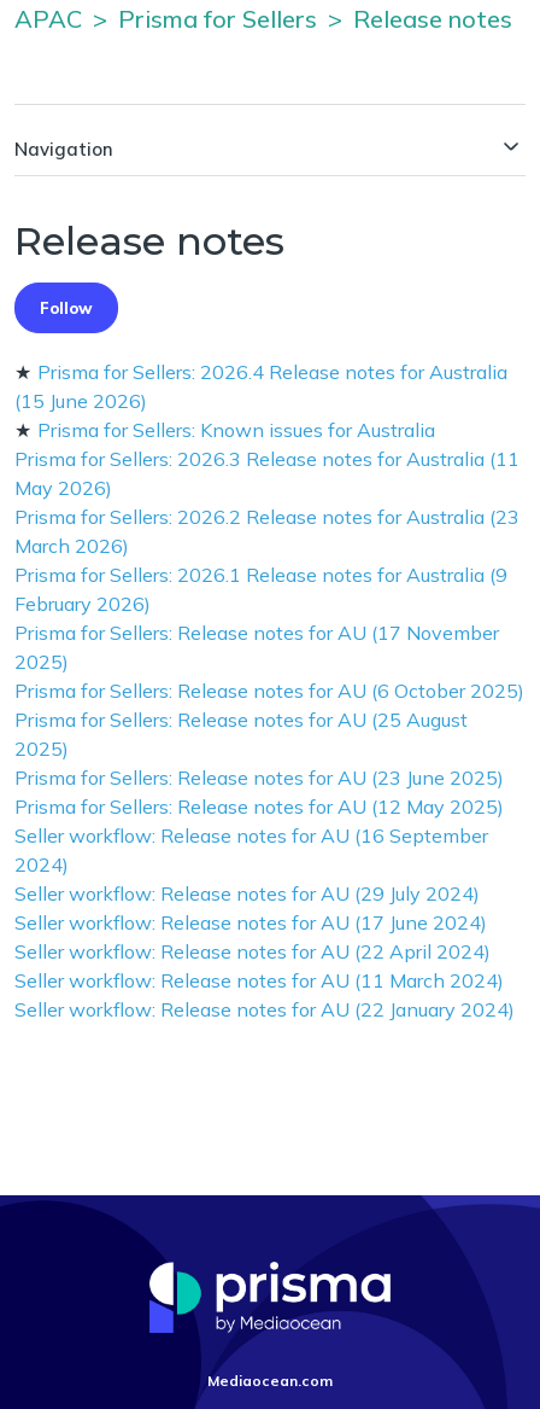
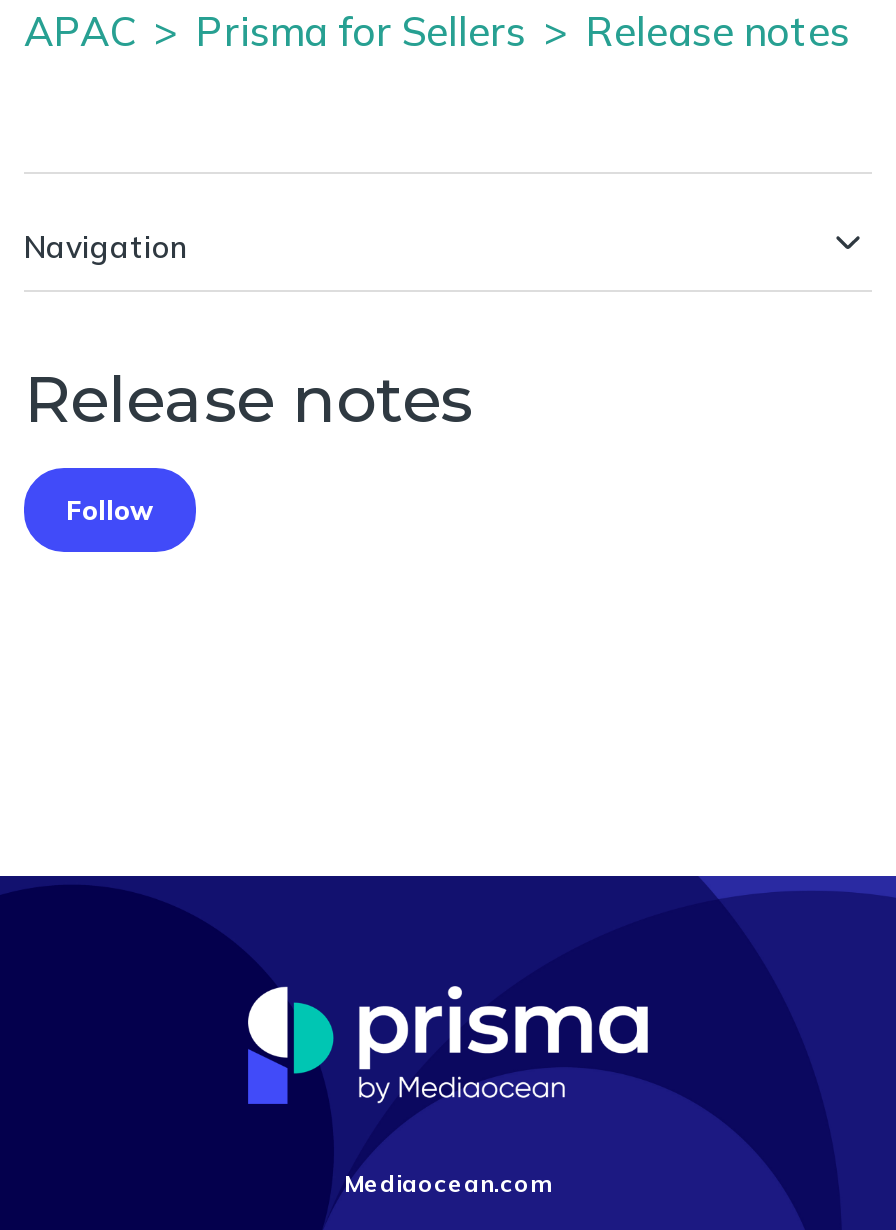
- Prisma for Sellers: 2026.4 Release notes for Australia
- (15 June 2026)
- Prisma for Sellers: Known issues for Australia
- Prisma for Sellers: 2026.3 Release notes for Australia (11
- May 2026)
- Prisma for Sellers: 2026.2 Release notes for Australia (23
- March 2026)
- Prisma for Sellers: 2026.1 Release notes for Australia (9
- February 2026)
- Prisma for Sellers: Release notes for AU (17 November
- 2025)
- Prisma for Sellers: Release notes for AU (6 October 2025)
- Prisma for Sellers: Release notes for AU (25 August
- 2025)
- Prisma for Sellers: Release notes for AU (23 June 2025)
- Prisma for Sellers: Release notes for AU (12 May 2025)
- Seller workflow: Release notes for AU (16 September
- 2024)
- Seller workflow: Release notes for AU (29 July 2024)
- Seller workflow: Release notes for AU (17 June 2024)
- Seller workflow: Release notes for AU (22 April 2024)
- Seller workflow: Release notes for AU (11 March 2024)
- Seller workflow: Release notes for AU (22 January 2024)
